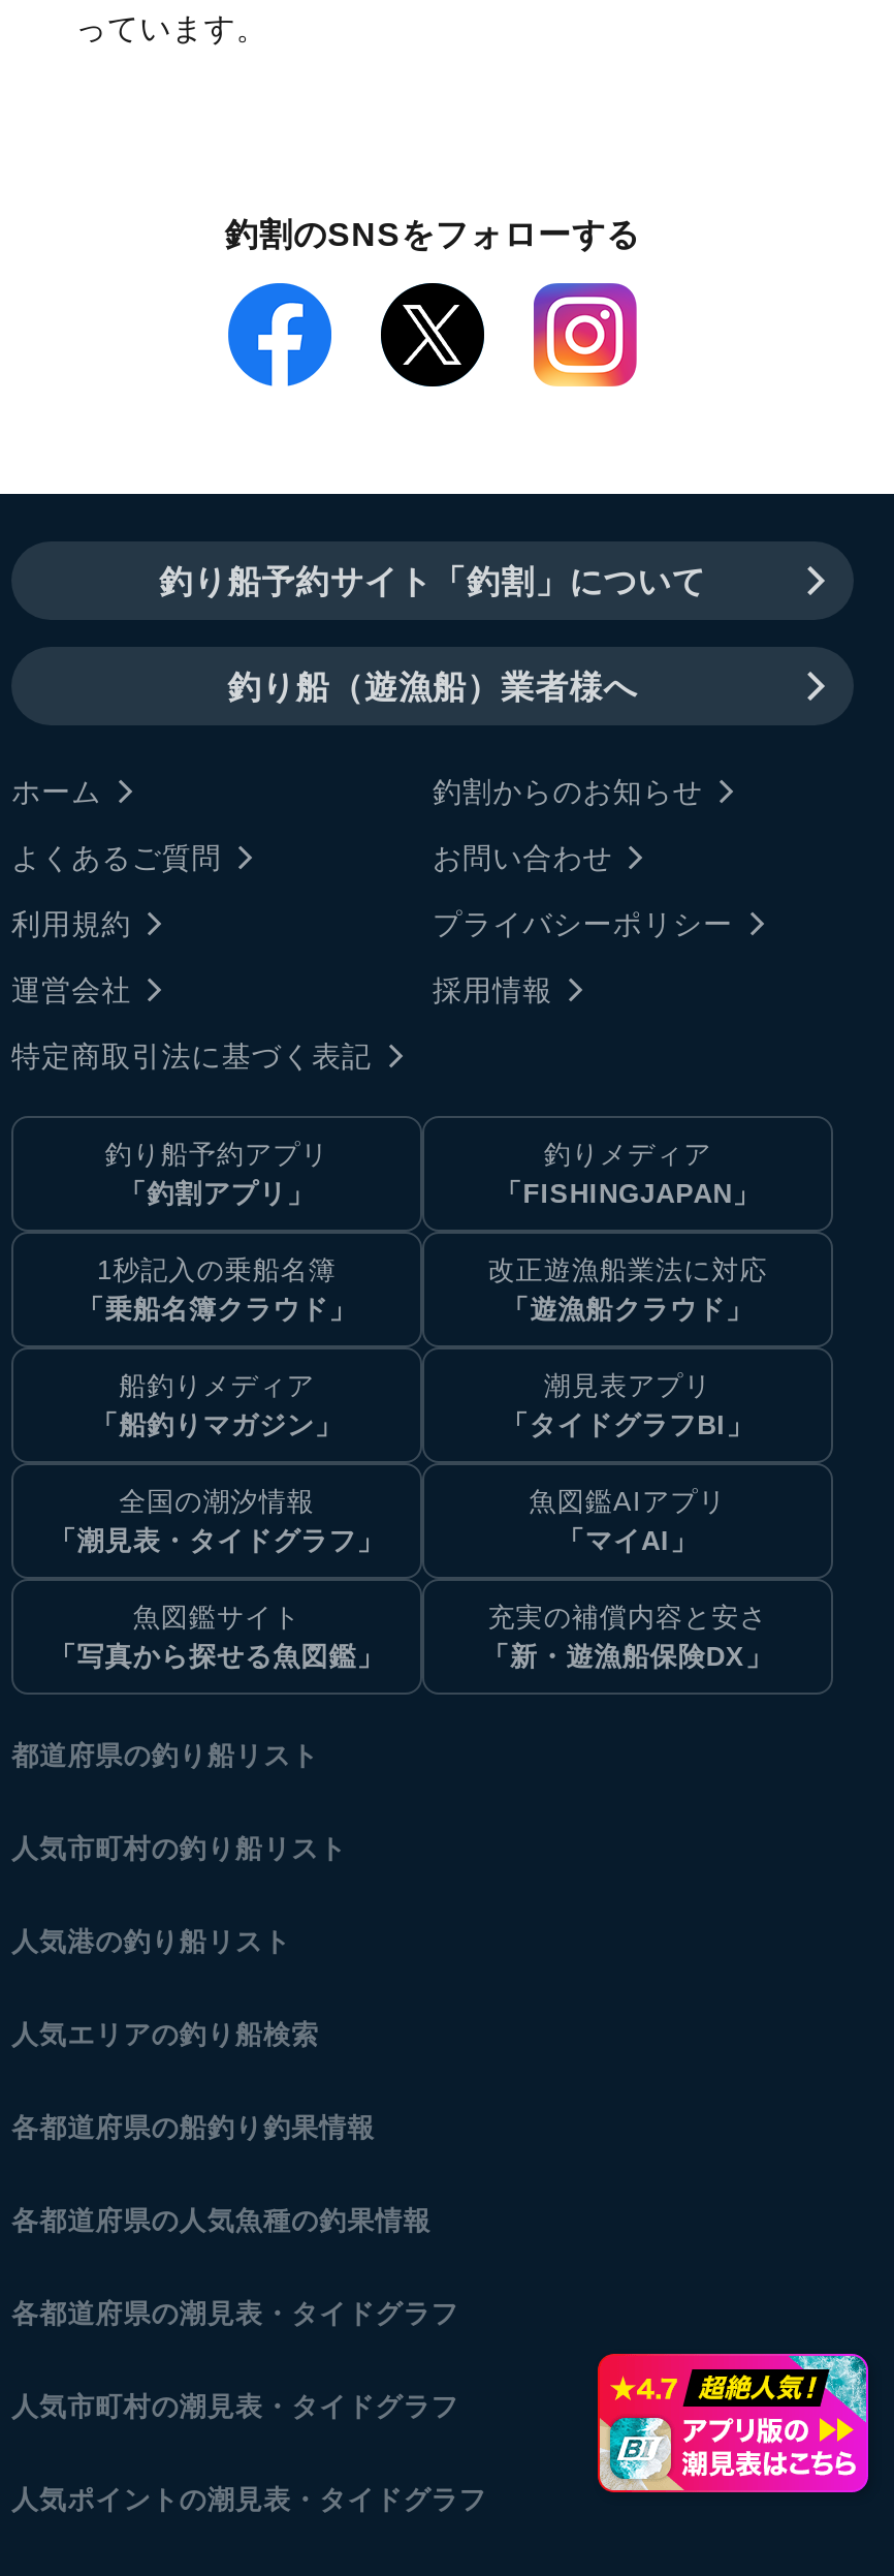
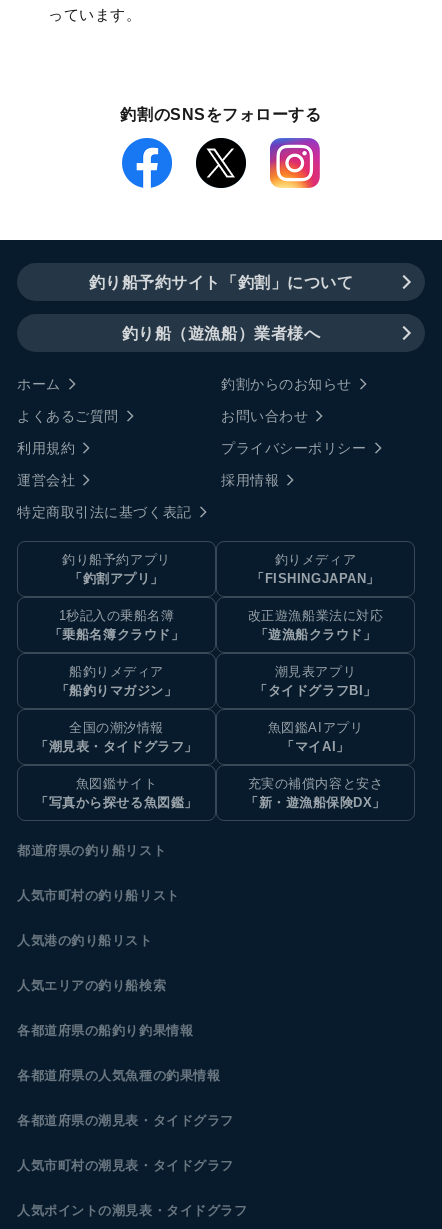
- [image]
